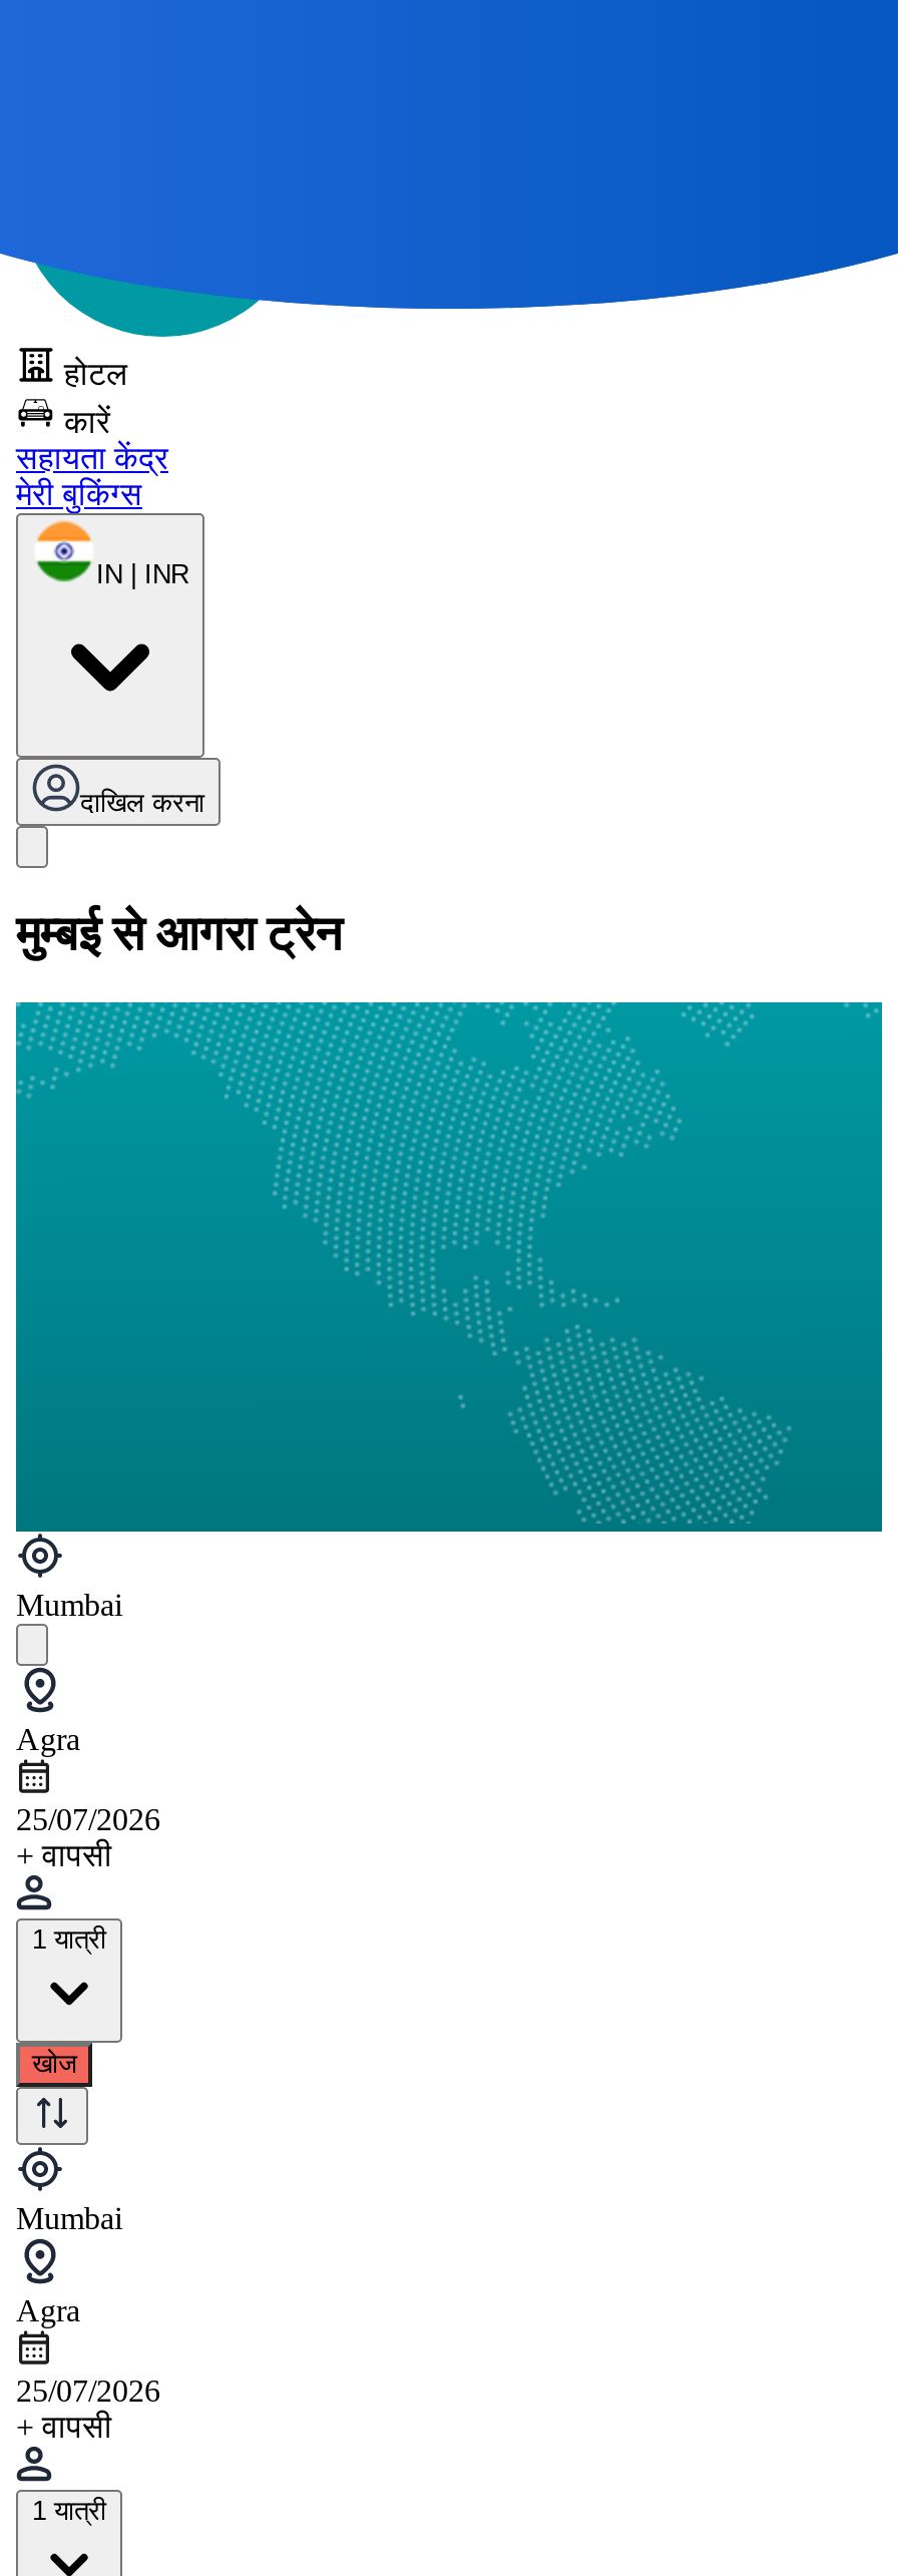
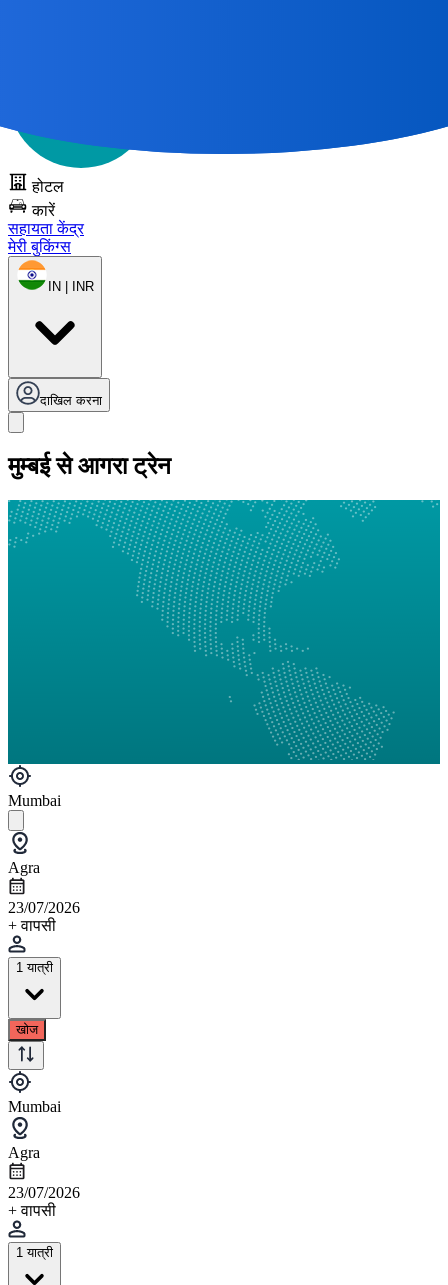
- 25/07/2026
+ 23/07/2026

- 25/07/2026
+ 23/07/2026
